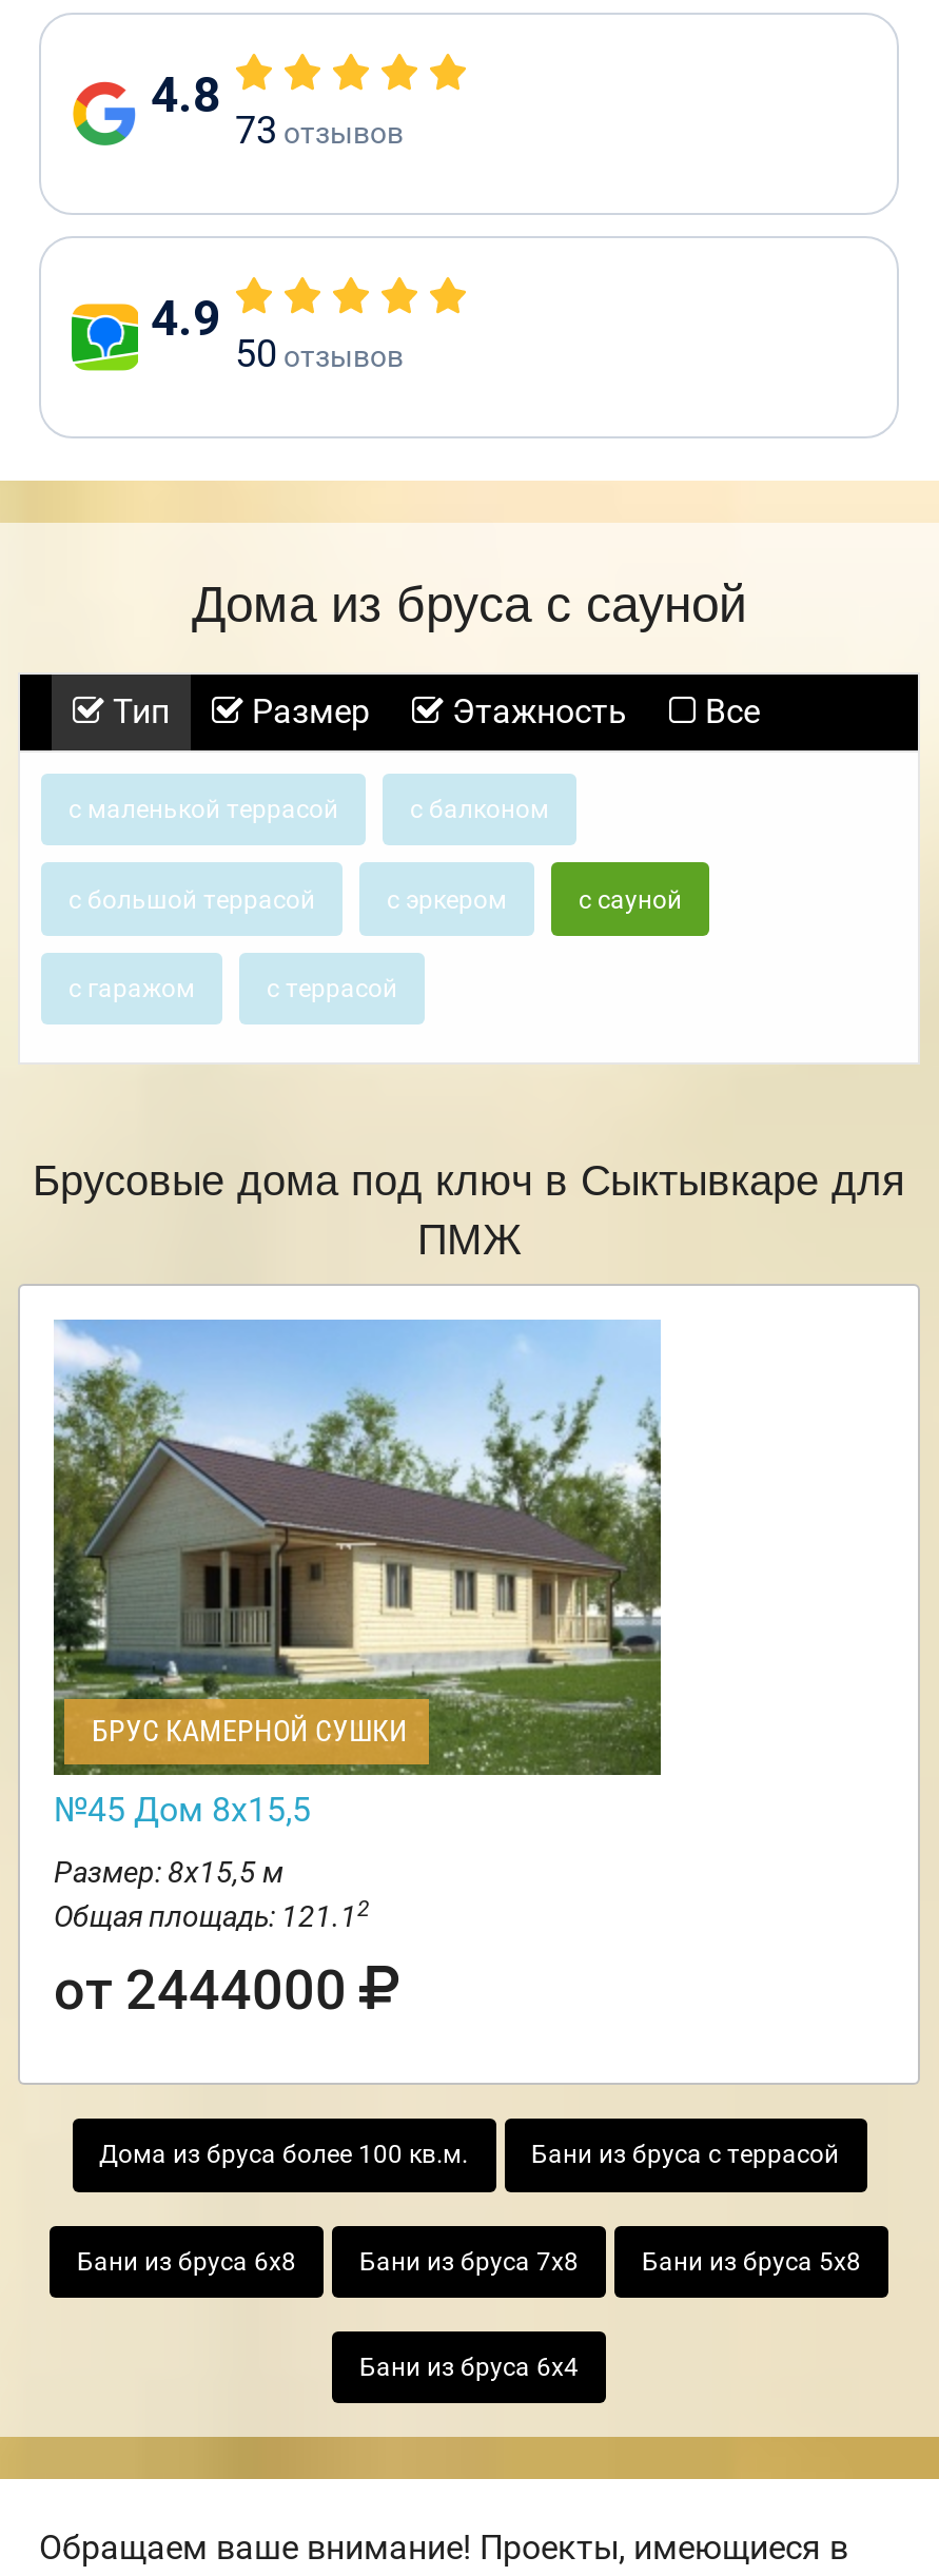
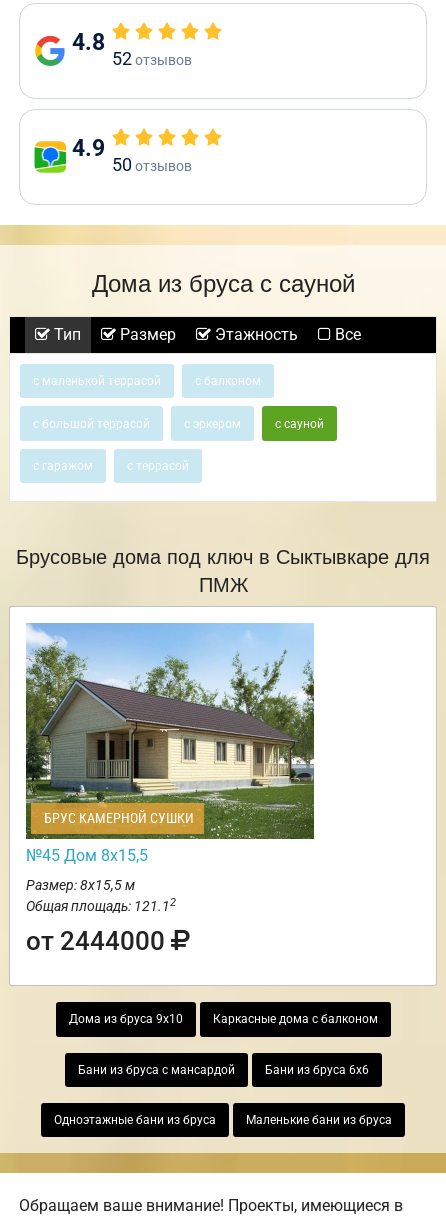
- 73 отзывов
+ 52 отзывов

- Дома из бруса более 100 кв.м.
- Бани из бруса с террасой
+ Дома из бруса 9х10
+ Каркасные дома с балконом

- Бани из бруса 6х8
- Бани из бруса 7х8
- Бани из бруса 5х8
+ Бани из бруса с мансардой
+ Бани из бруса 6х6

- Бани из бруса 6х4
+ Одноэтажные бани из бруса
+ Маленькие бани из бруса
